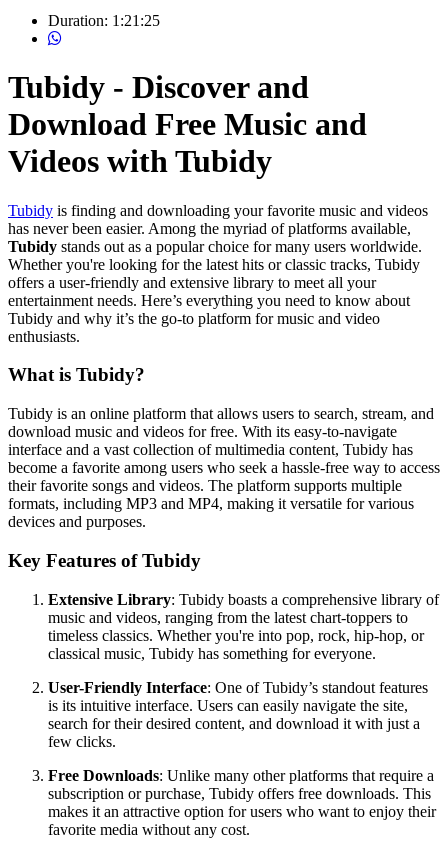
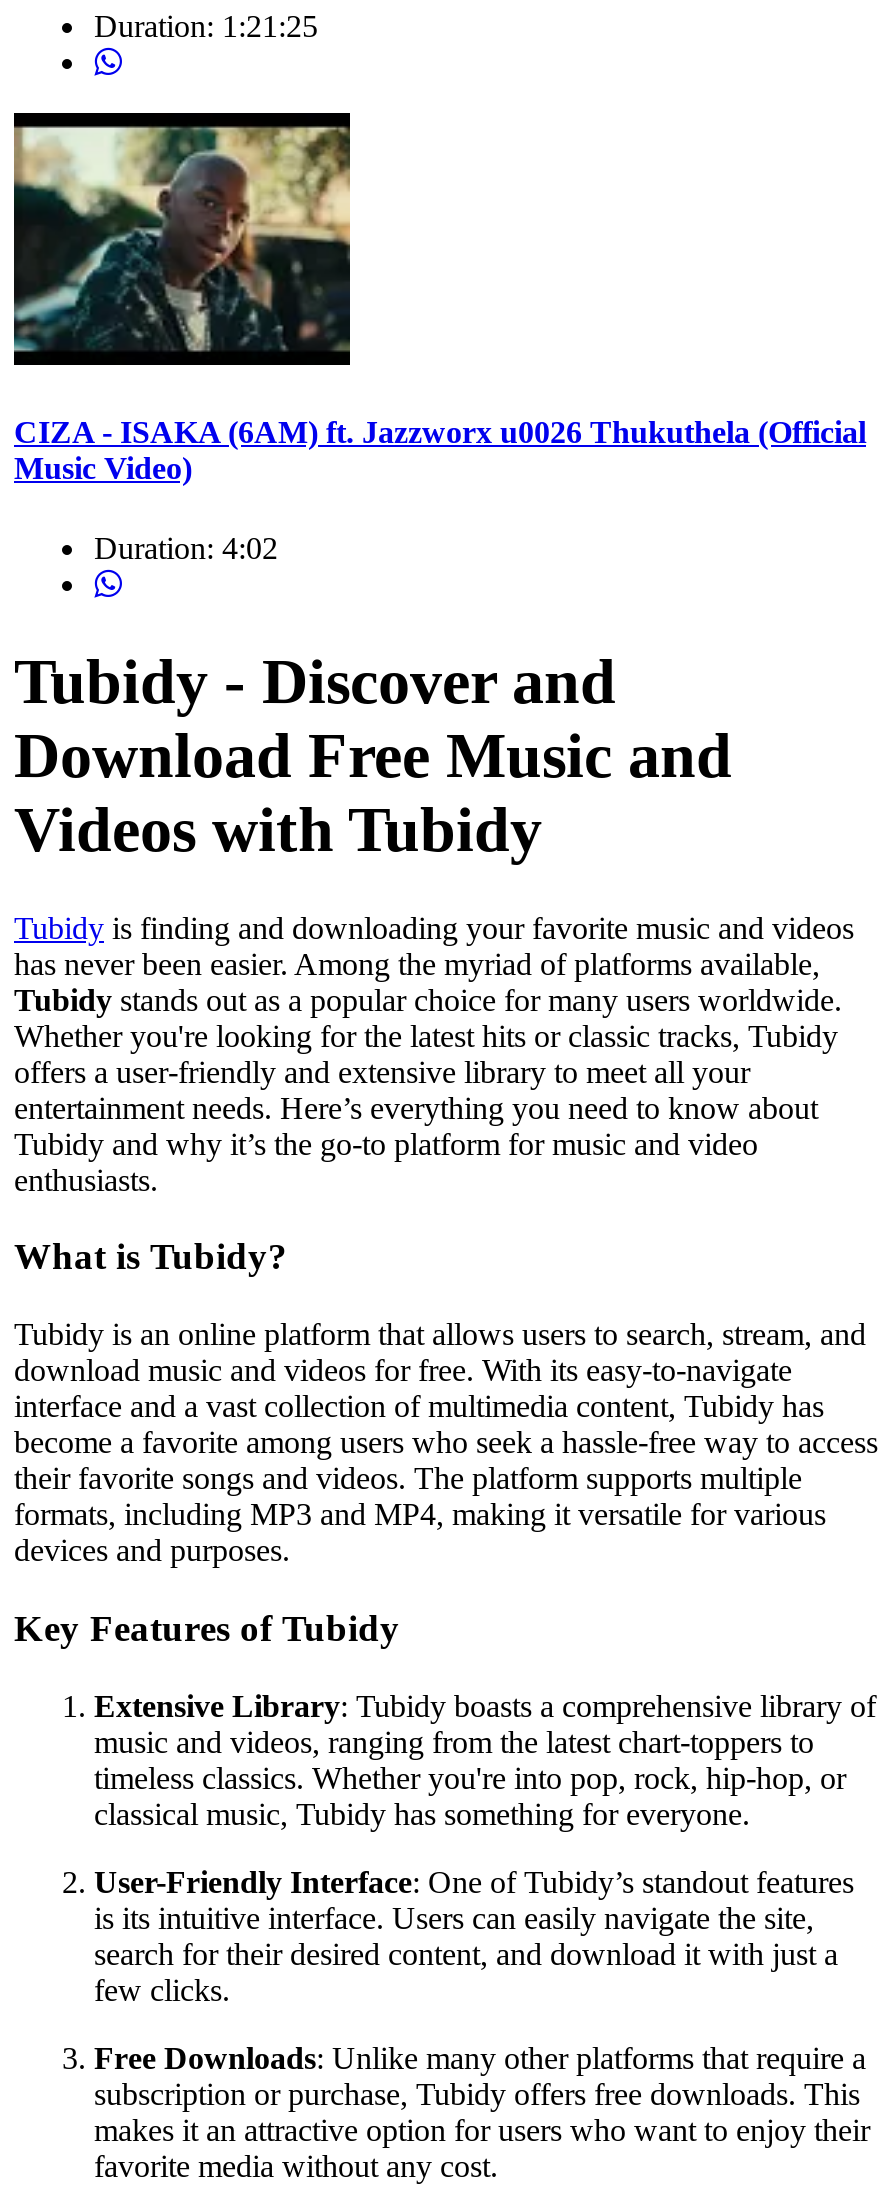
+ [image]
+ CIZA - ISAKA (6AM) ft. Jazzworx u0026 Thukuthela (Official
+ Music Video)
+ Duration: 4:02
